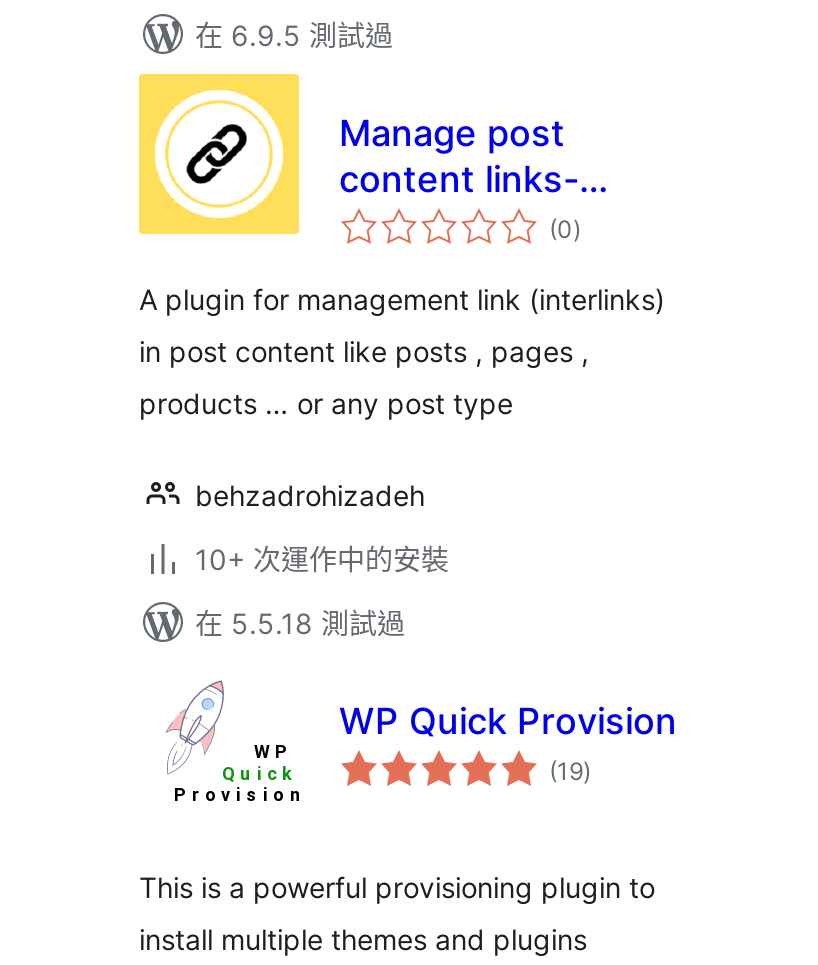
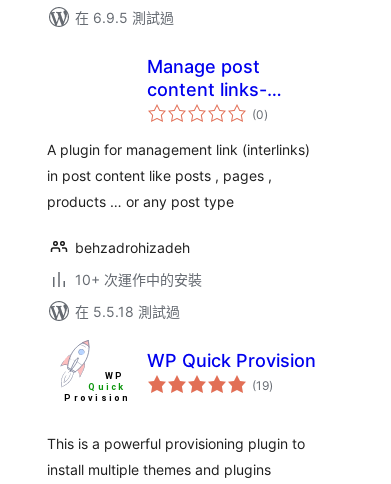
- [image]
